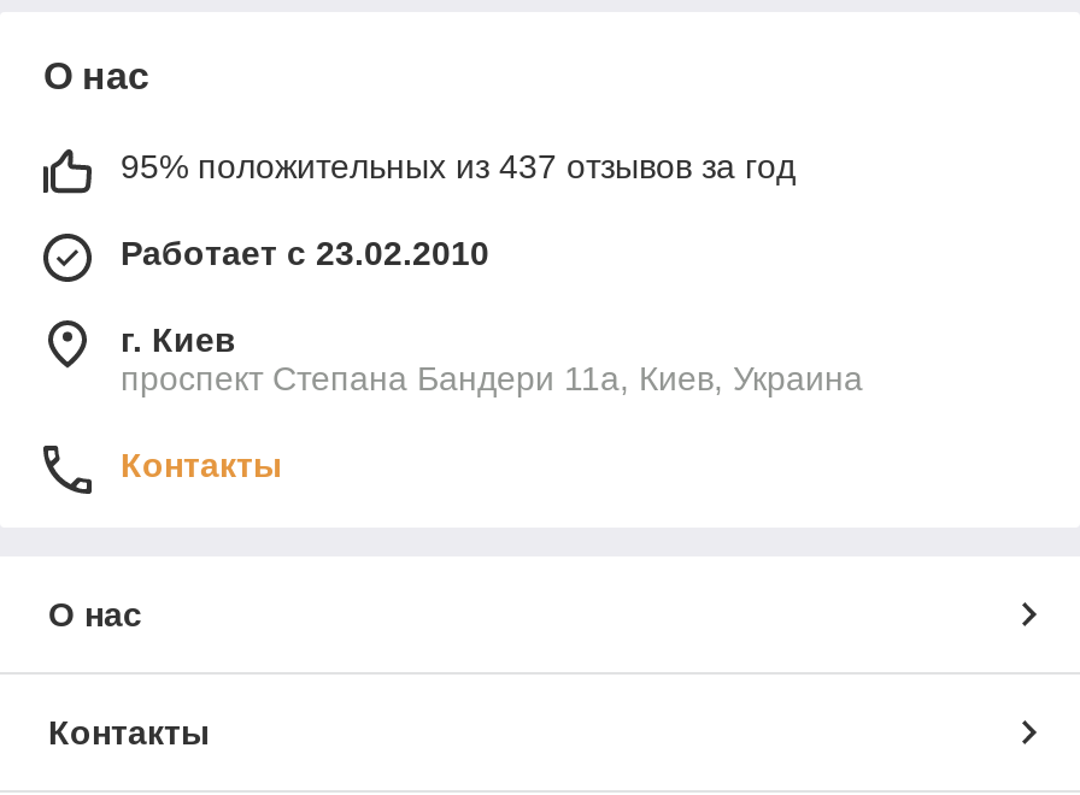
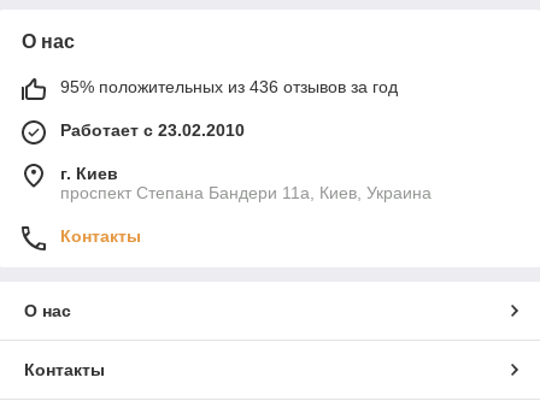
- 95% положительных из 437 отзывов за год
+ 95% положительных из 436 отзывов за год
